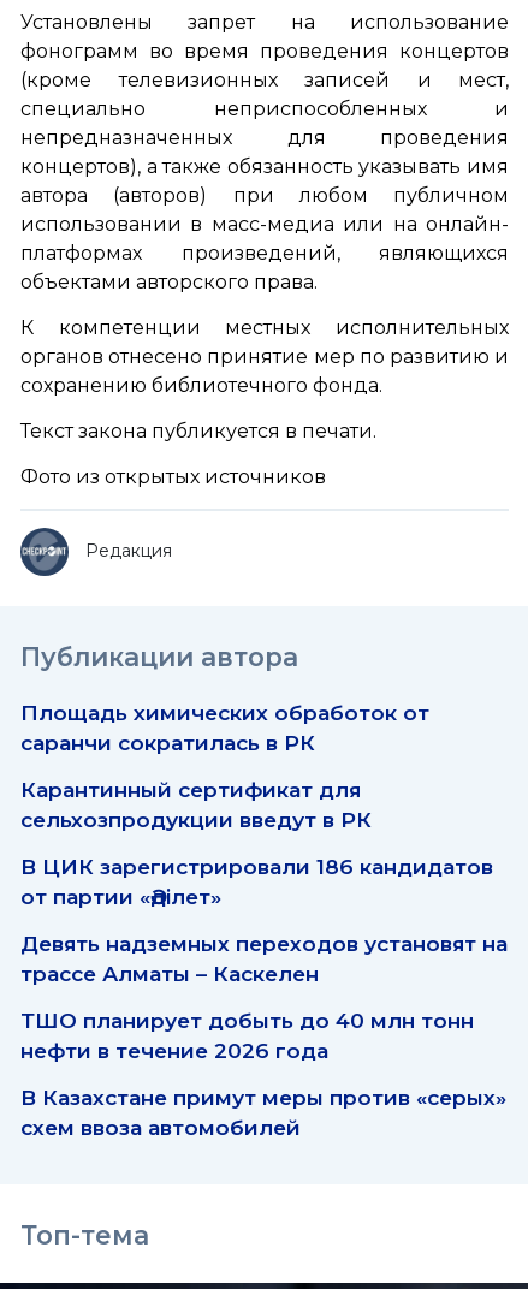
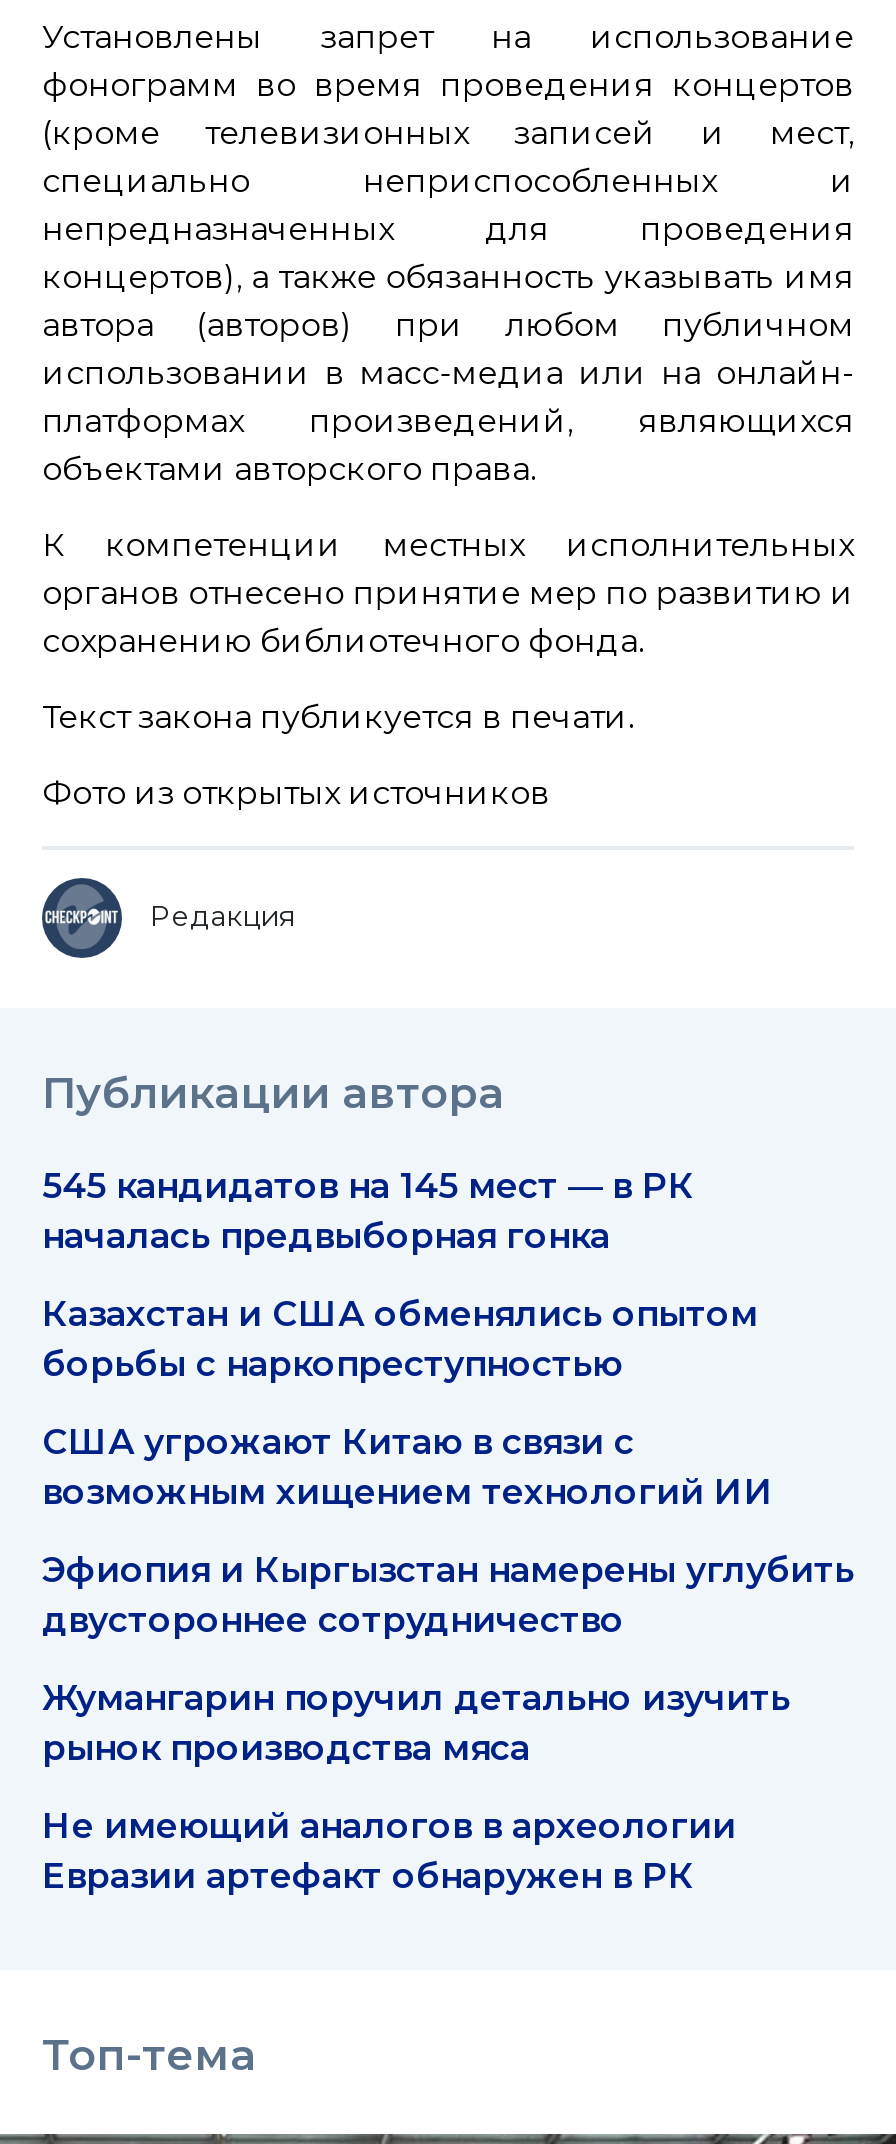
- Площадь химических обработок от
- саранчи сократилась в РК
+ 545 кандидатов на 145 мест — в РК
+ началась предвыборная гонка

- Карантинный сертификат для
- сельхозпродукции введут в РК
+ Казахстан и США обменялись опытом
+ борьбы с наркопреступностью

- В ЦИК зарегистрировали 186 кандидатов
- от партии «Әділет»
+ США угрожают Китаю в связи с
+ возможным хищением технологий ИИ

- Девять надземных переходов установят на
- трассе Алматы – Каскелен
+ Эфиопия и Кыргызстан намерены углубить
+ двустороннее сотрудничество

- ТШО планирует добыть до 40 млн тонн
- нефти в течение 2026 года
+ Жумангарин поручил детально изучить
+ рынок производства мяса

- В Казахстане примут меры против «серых»
- схем ввоза автомобилей
+ Не имеющий аналогов в археологии
+ Евразии артефакт обнаружен в РК
